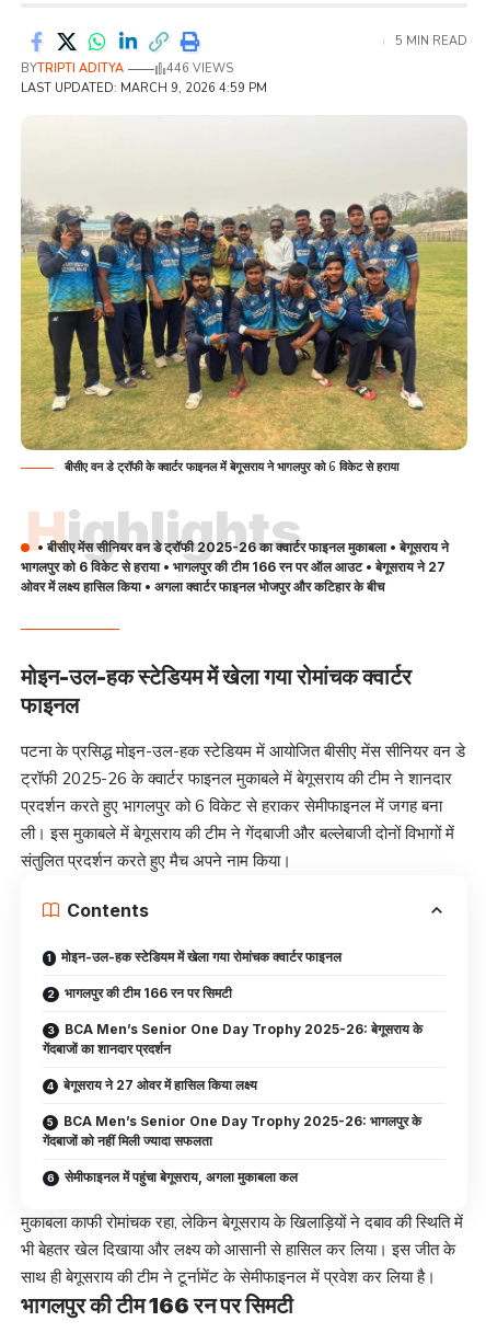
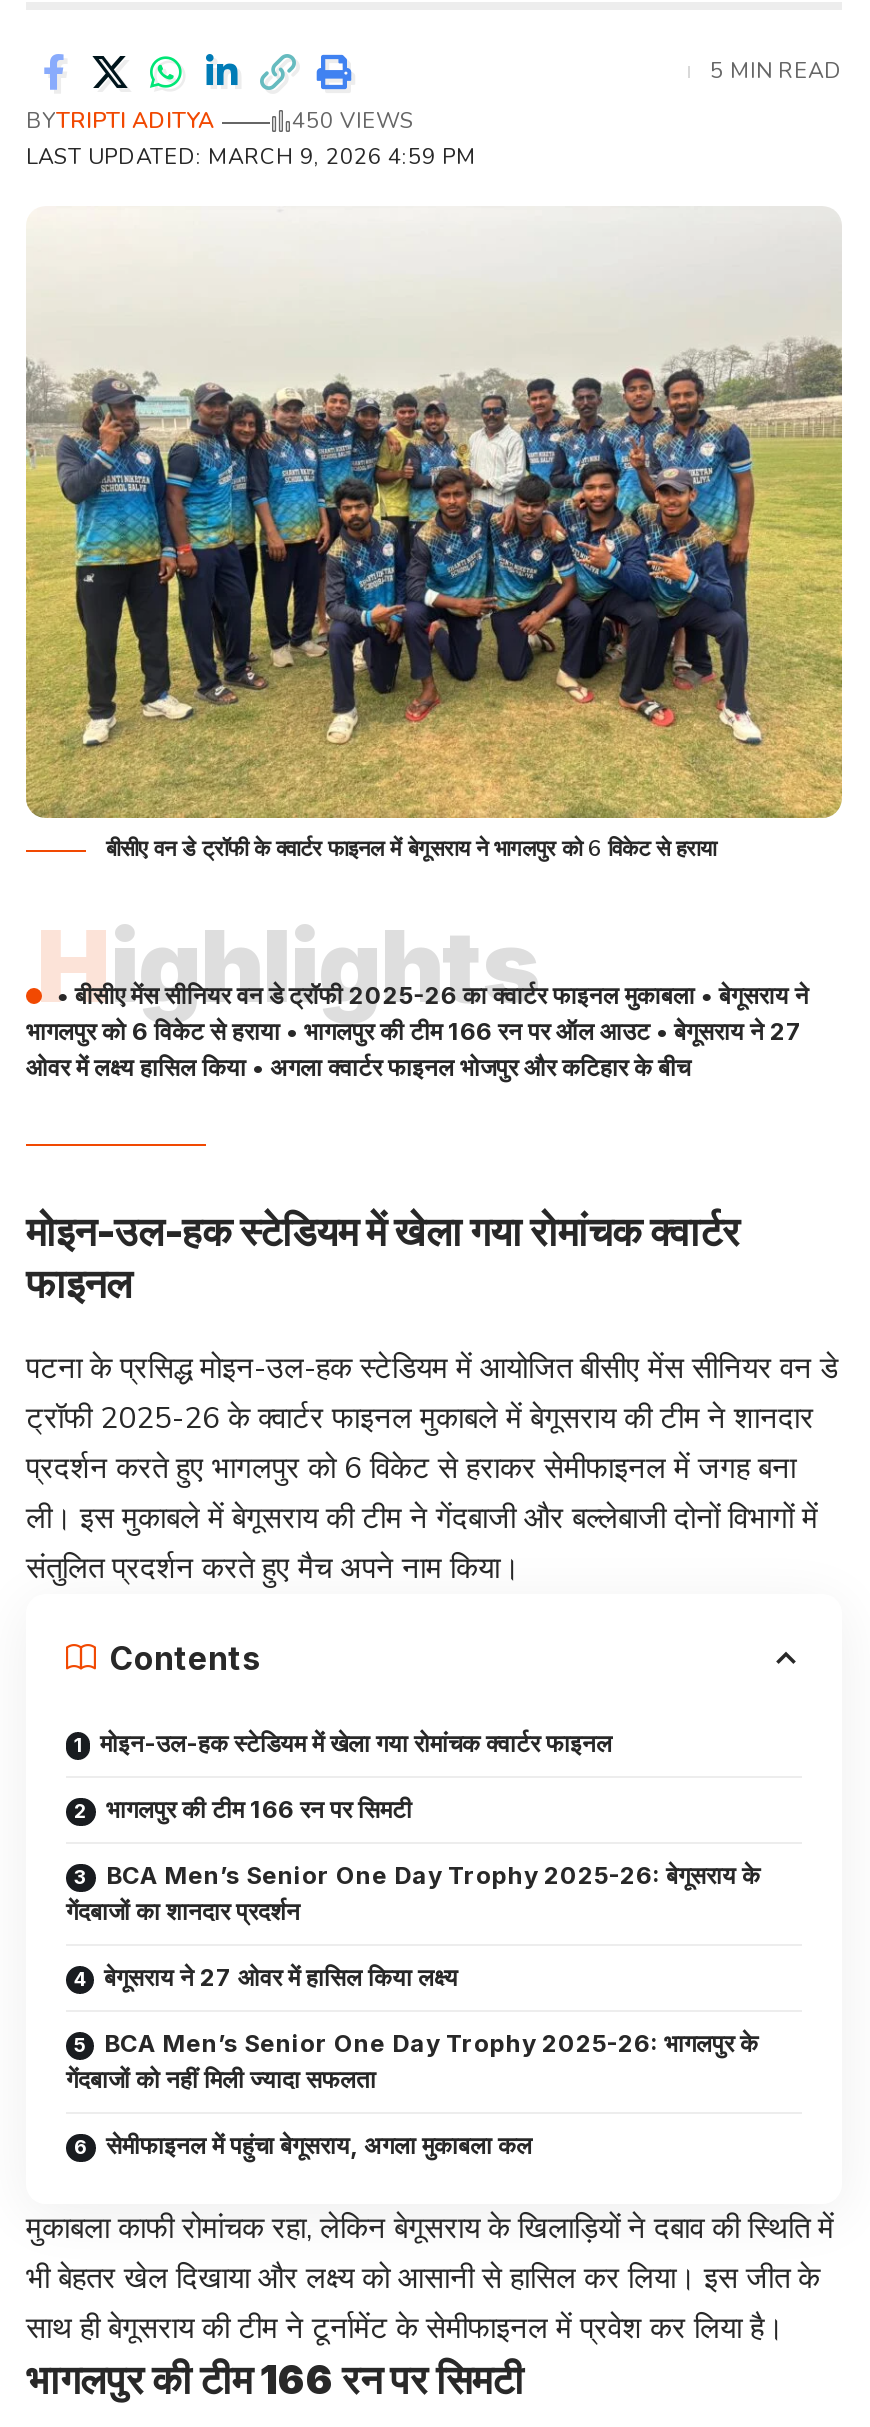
- 446 VIEWS
+ 450 VIEWS
